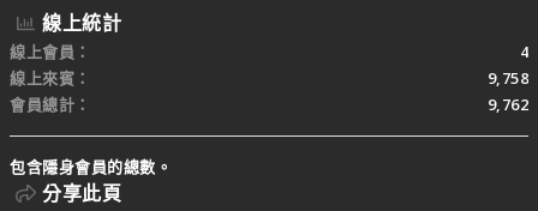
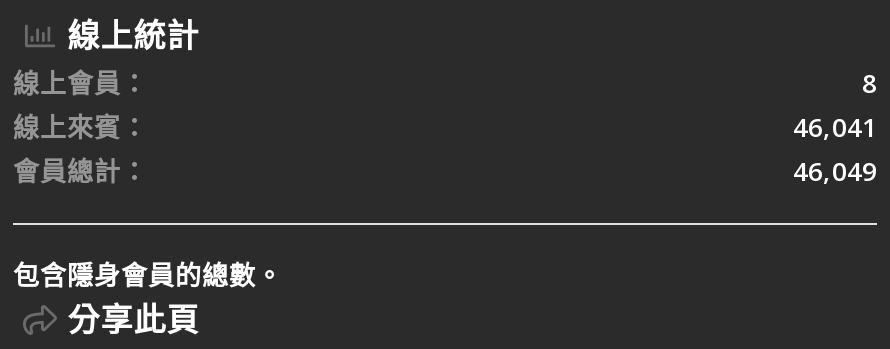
- 4
+ 8

- 9,758
+ 46,041

- 9,762
+ 46,049
